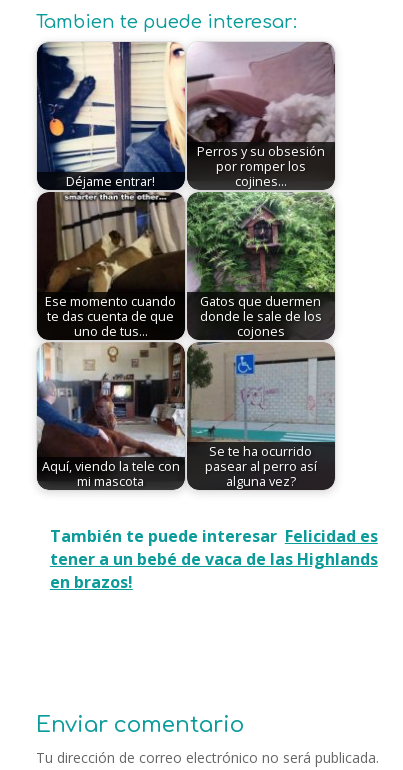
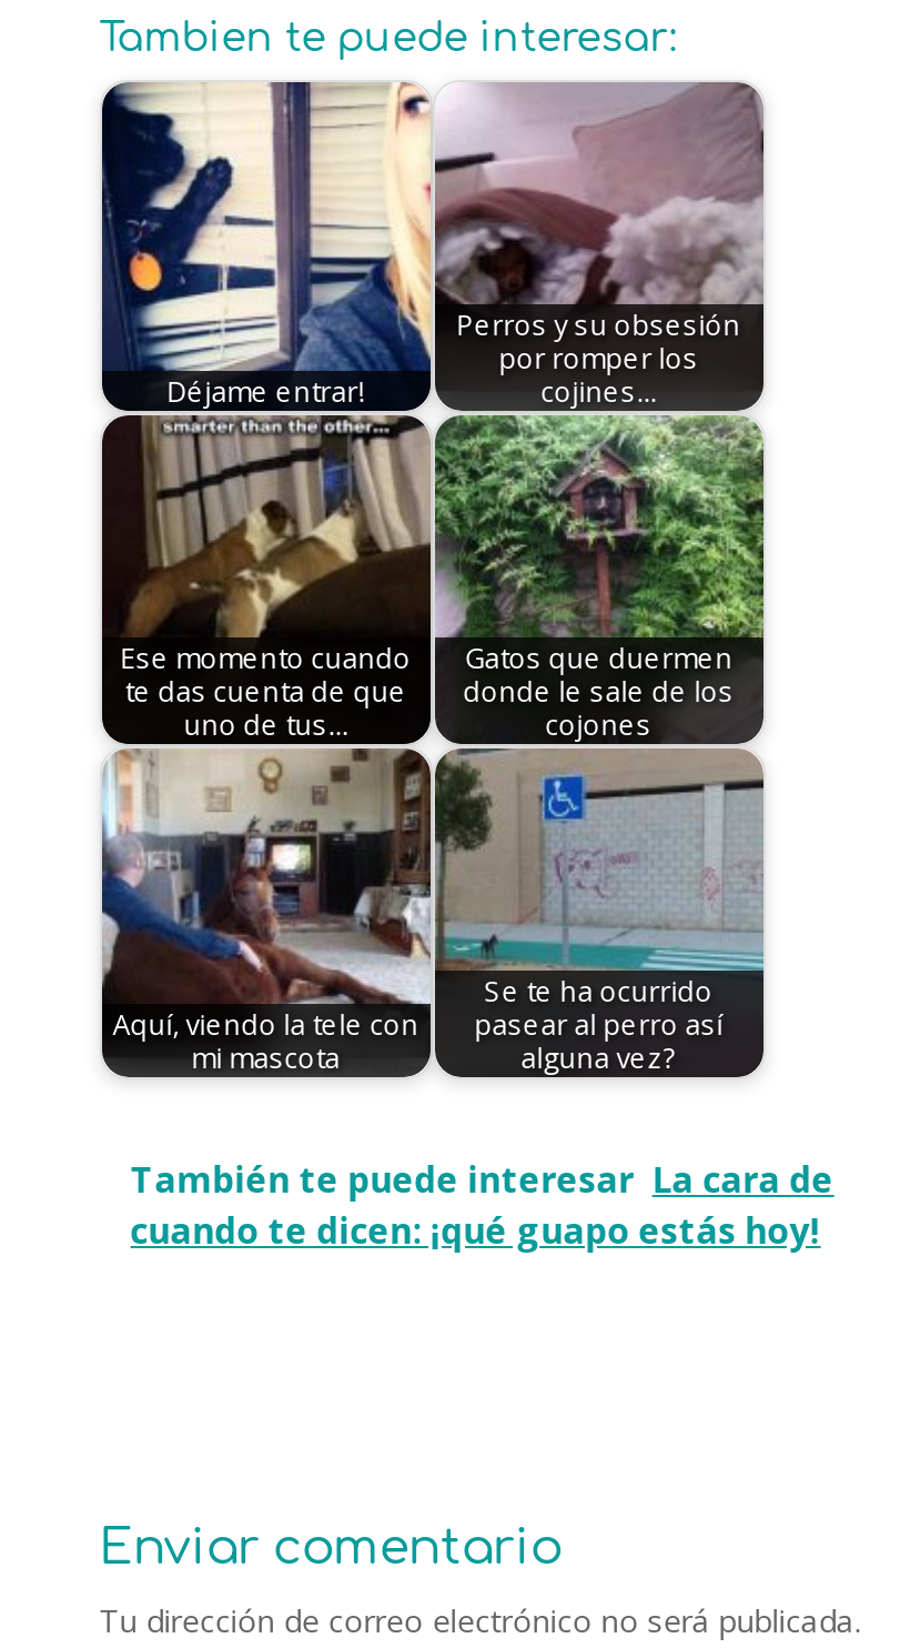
- También te puede interesar Felicidad es
- tener a un bebé de vaca de las Highlands
- en brazos!
+ También te puede interesar La cara de
+ cuando te dicen: ¡qué guapo estás hoy!
